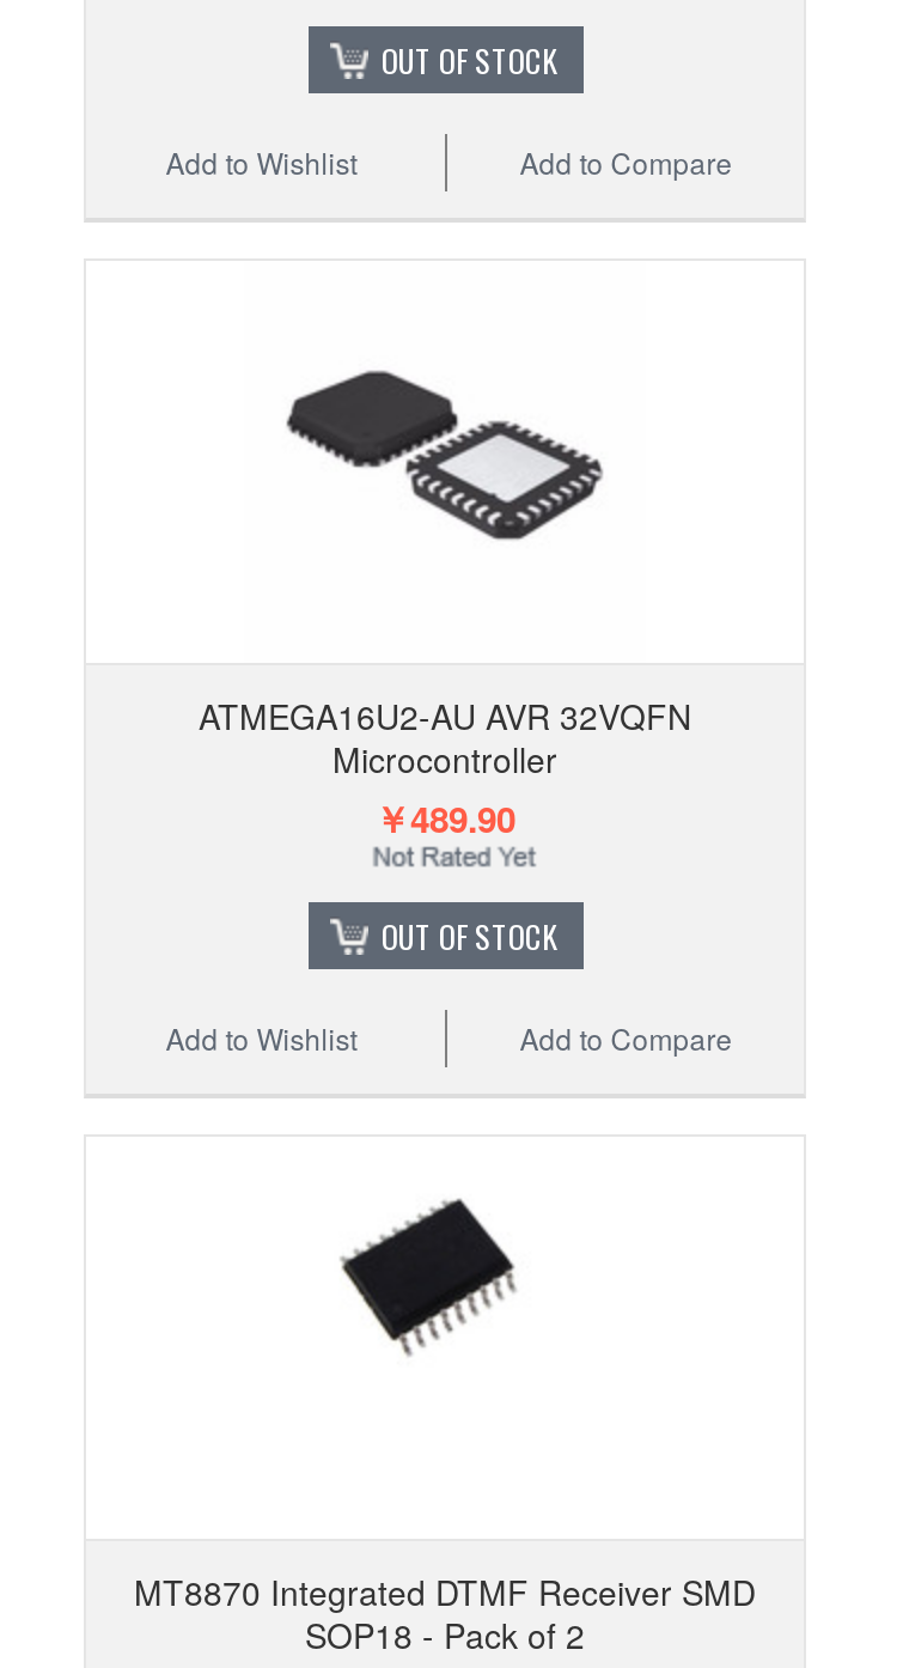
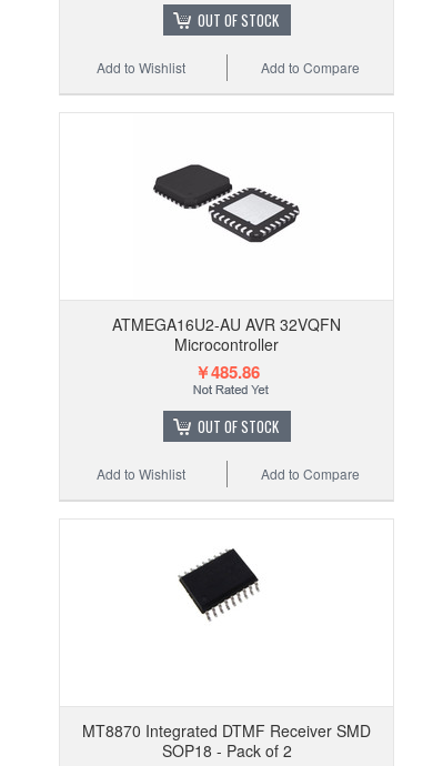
- ￥489.90
+ ￥485.86
